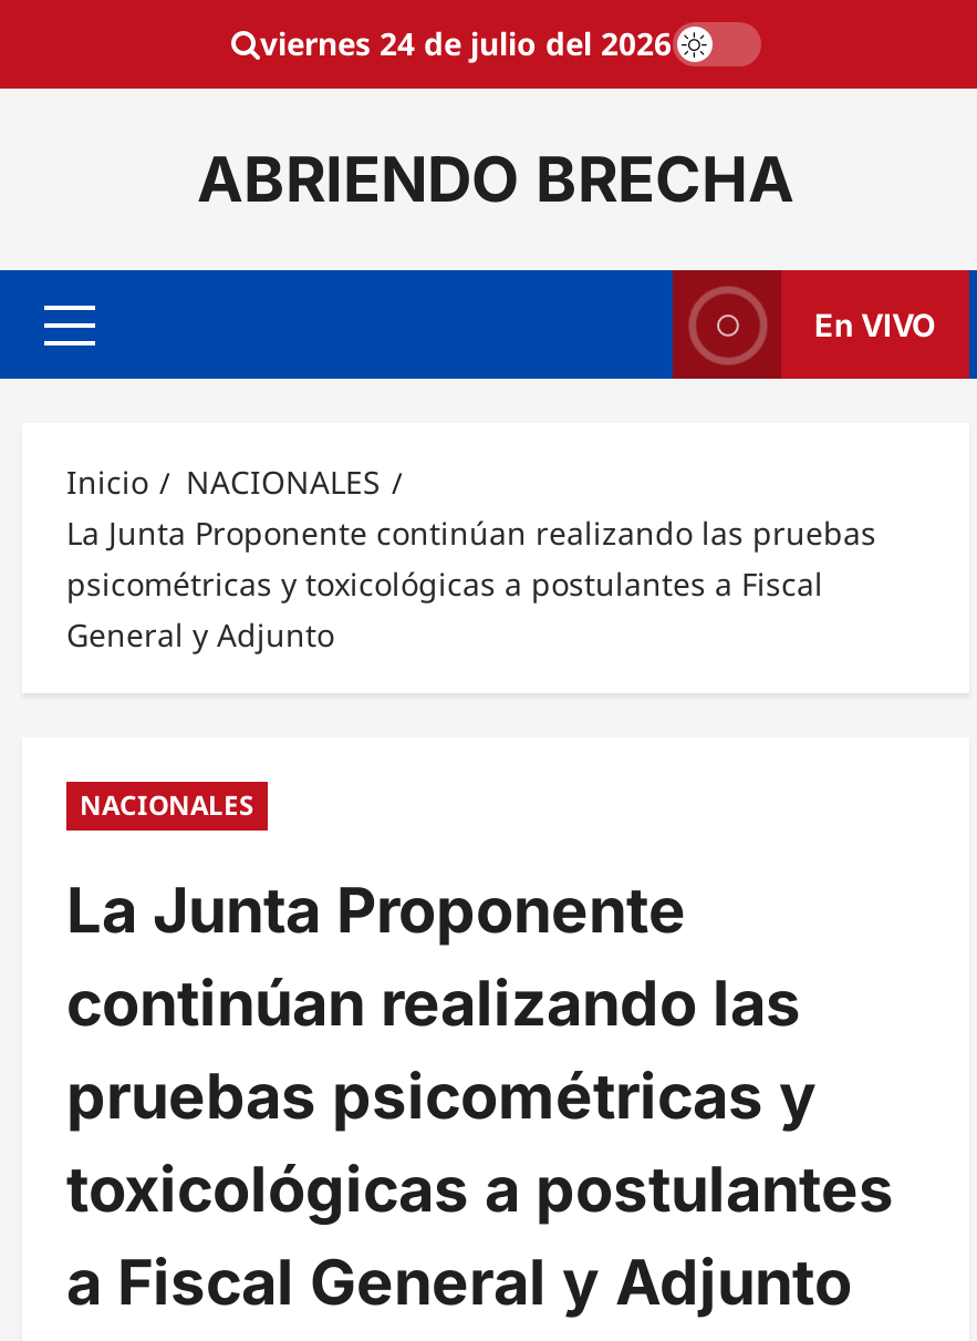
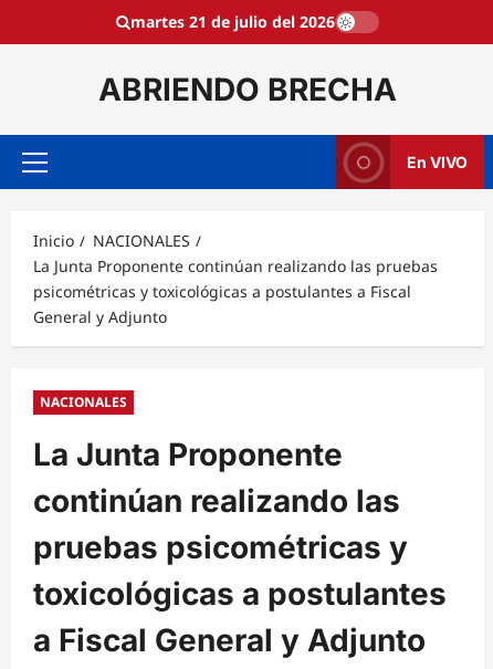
- viernes 24 de julio del 2026
+ martes 21 de julio del 2026
